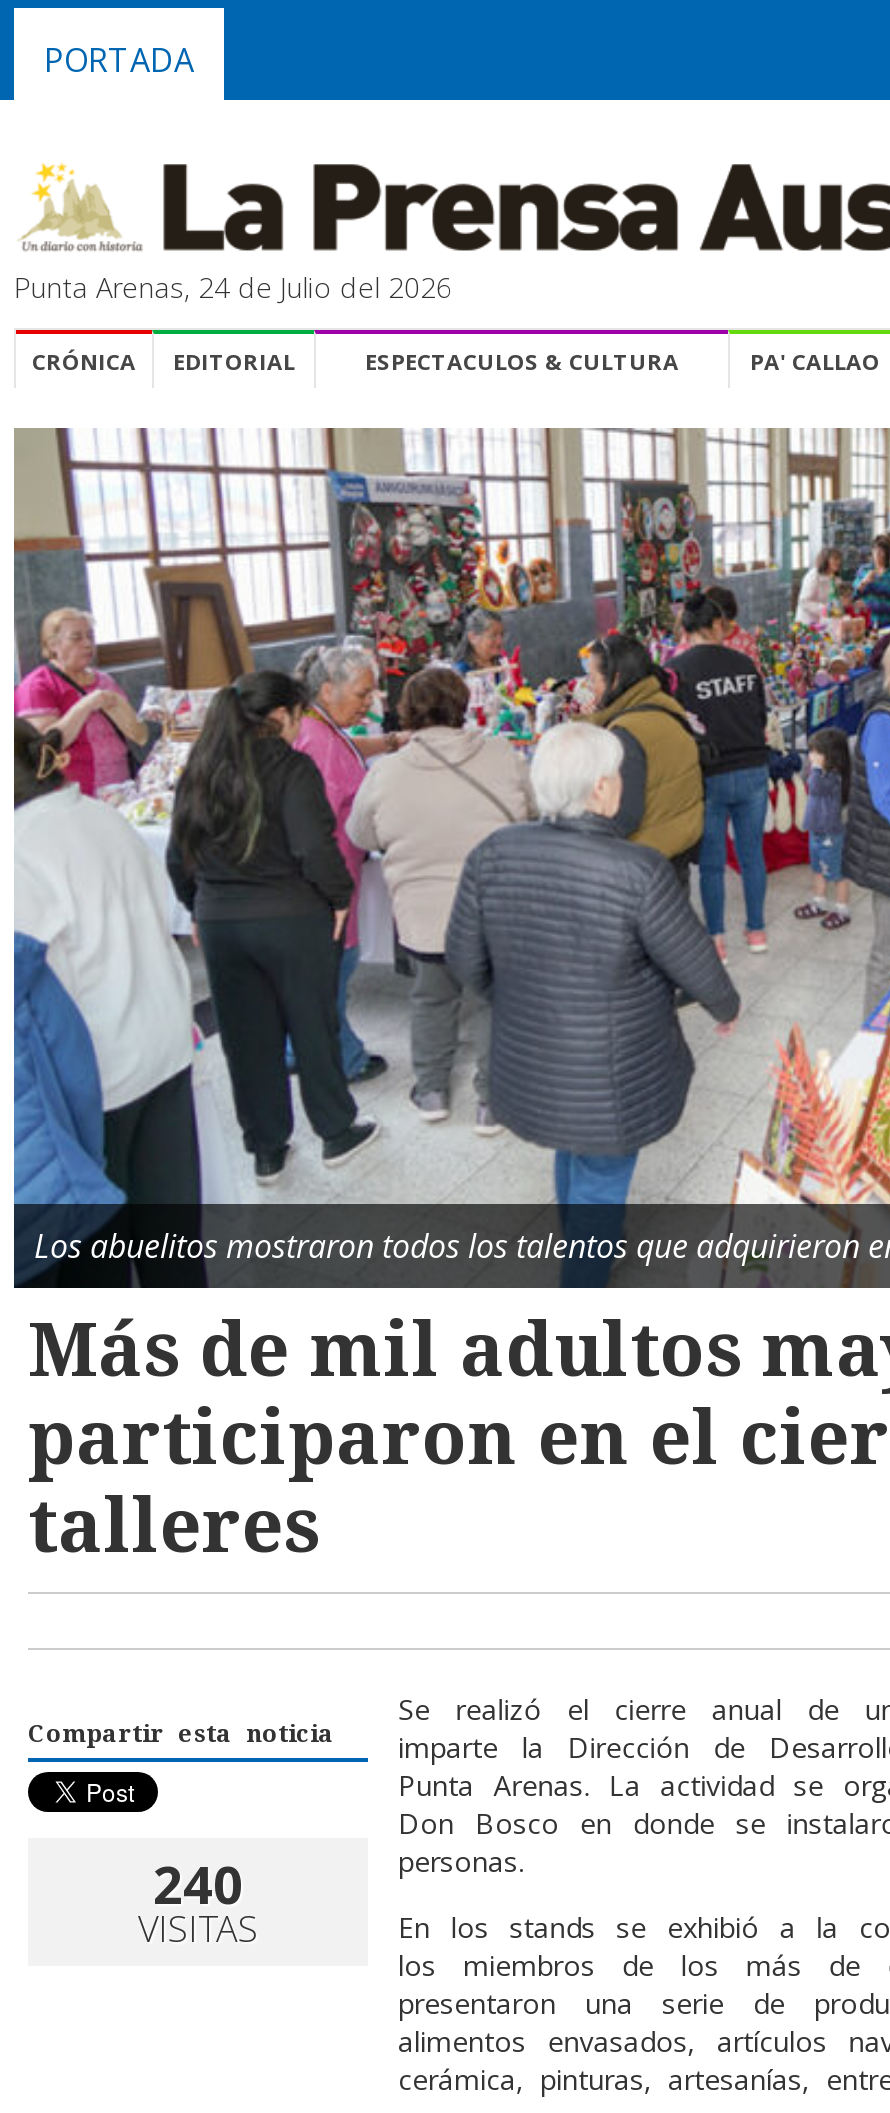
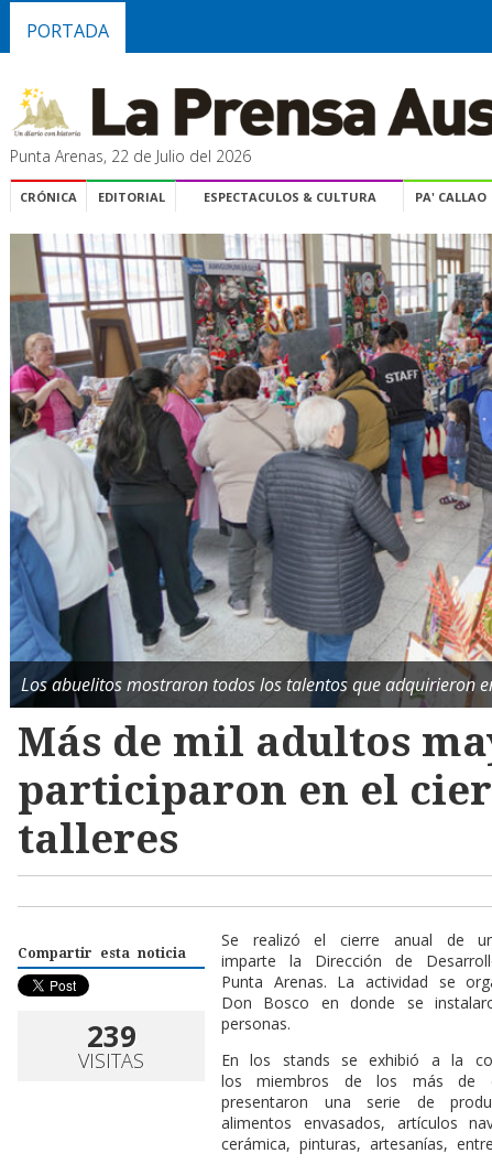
- Punta Arenas, 24 de Julio del 2026
+ Punta Arenas, 22 de Julio del 2026

- 240
+ 239
